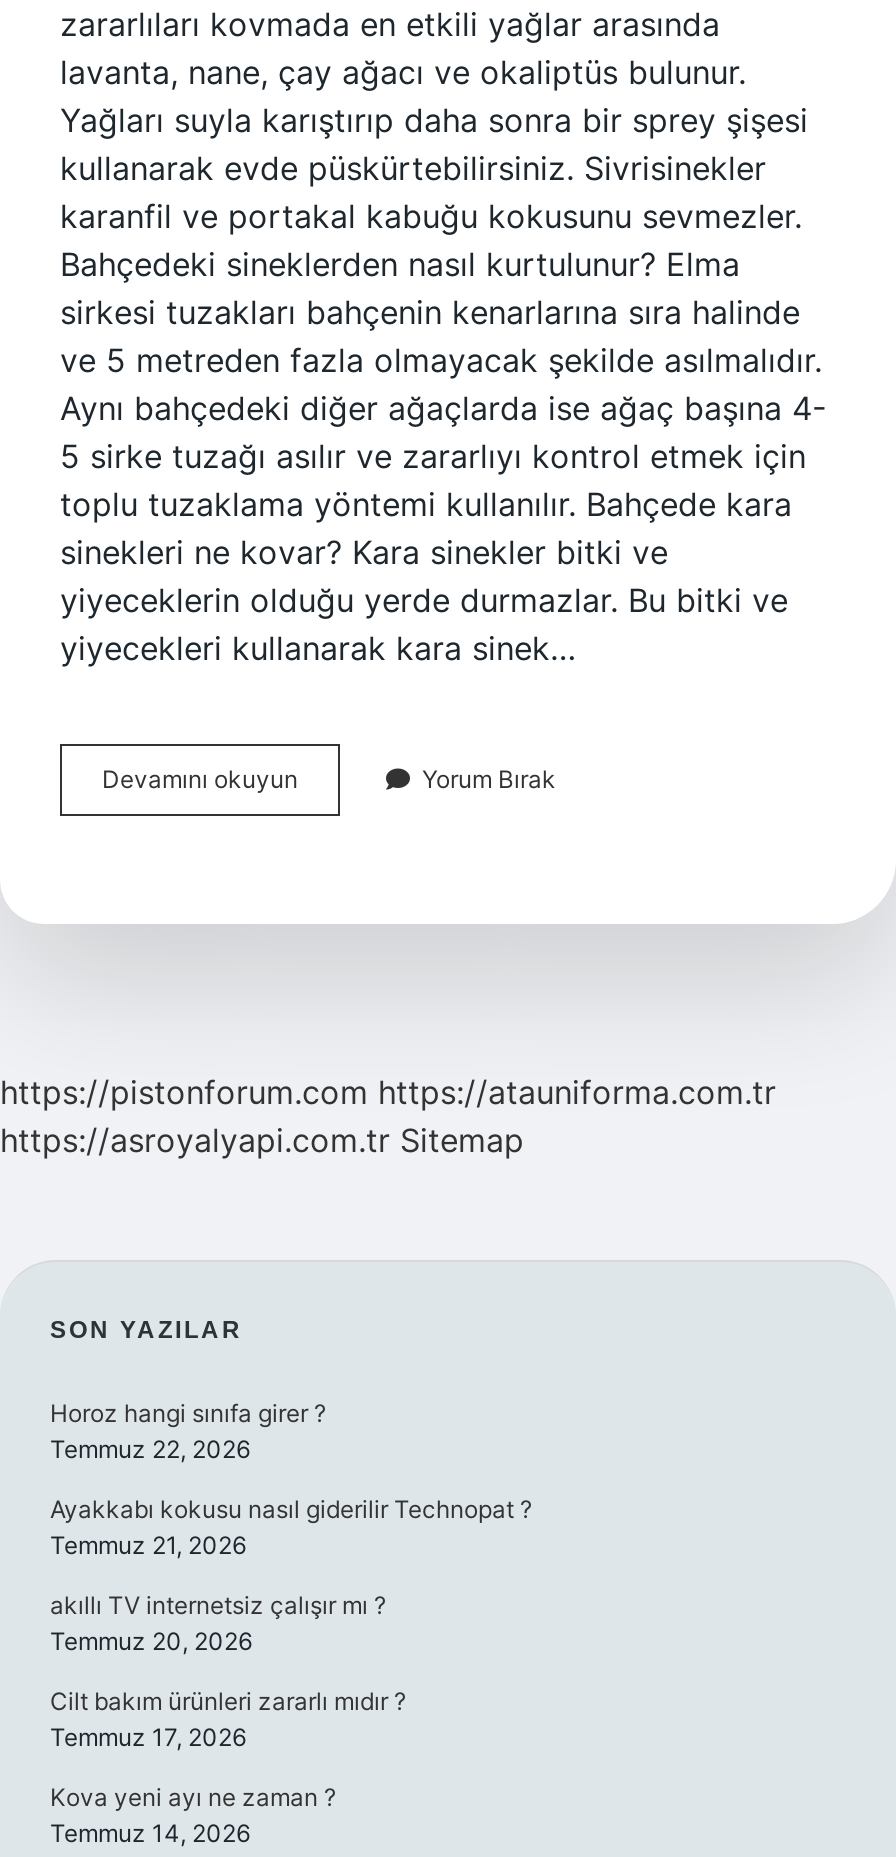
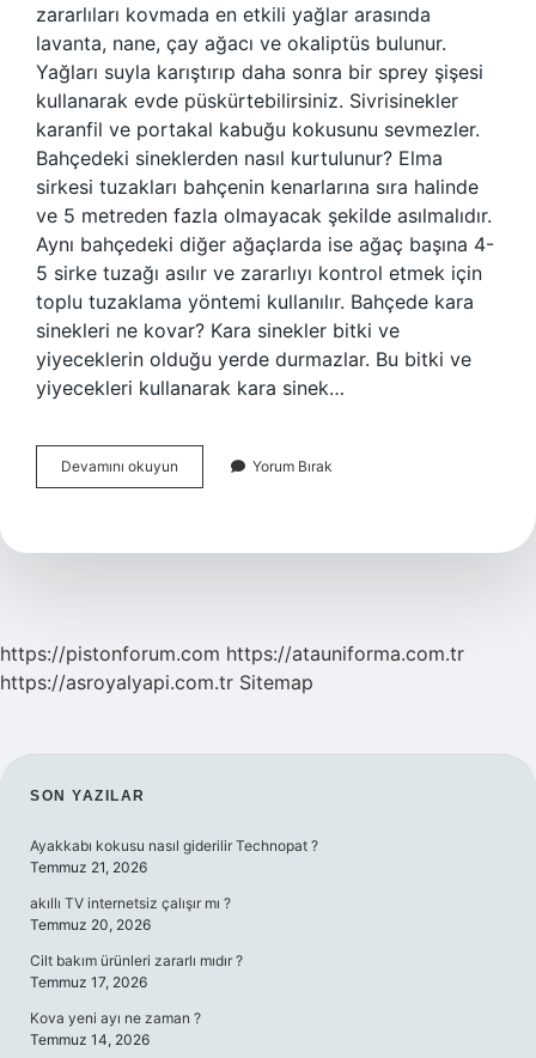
- Horoz hangi sınıfa girer ?
- Temmuz 22, 2026
